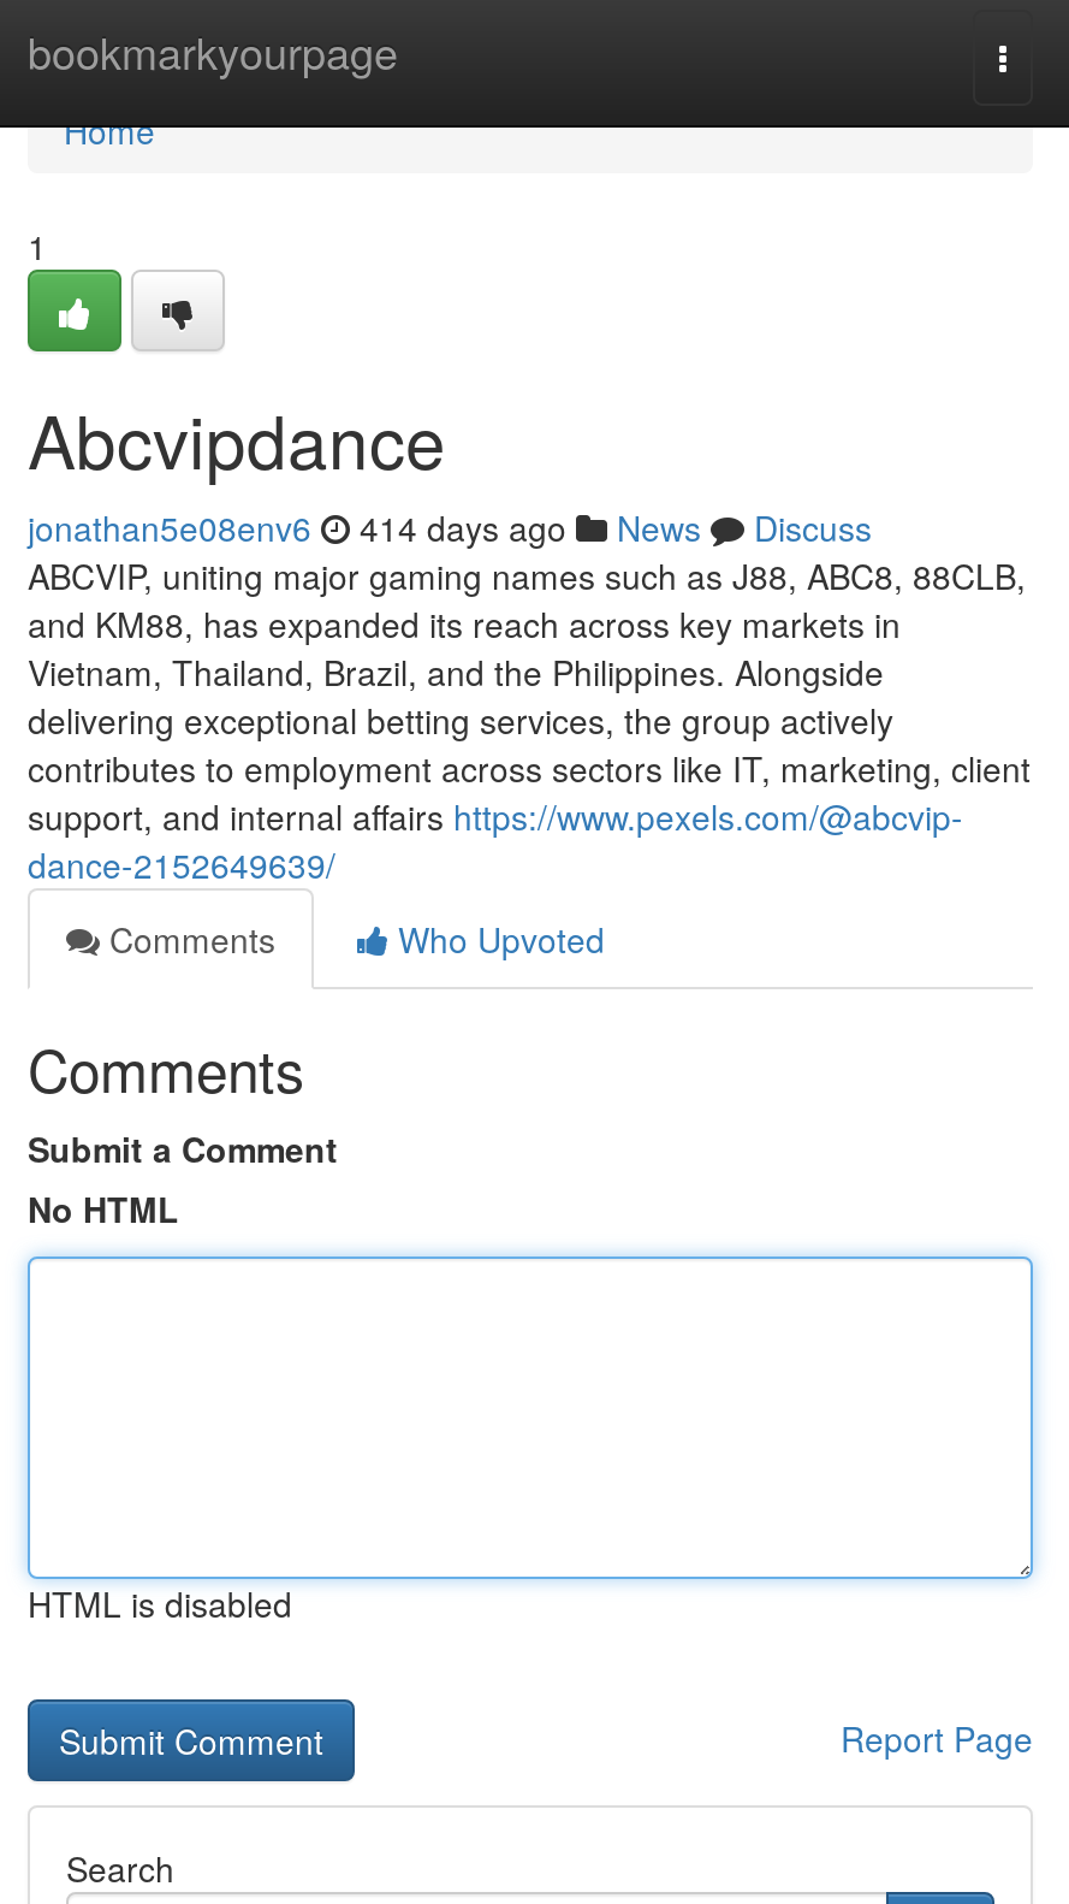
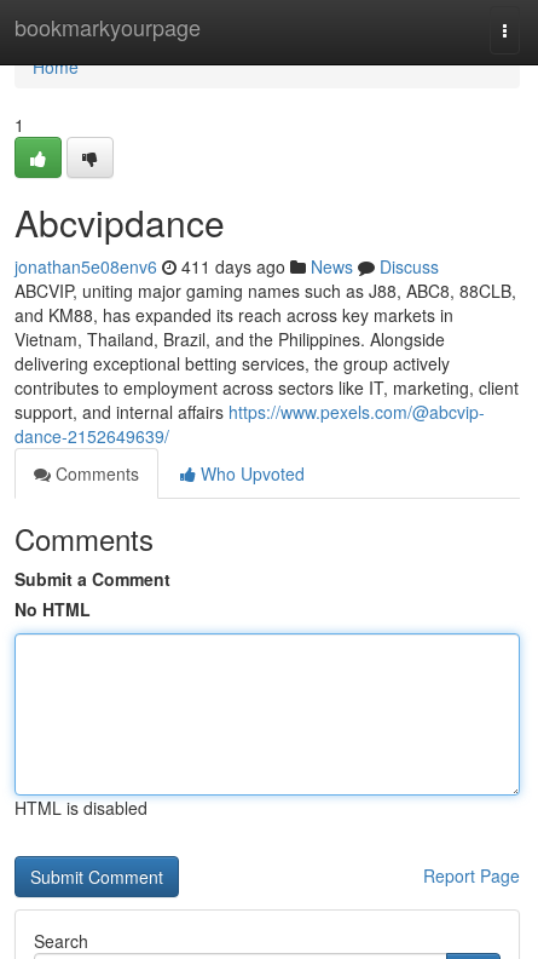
- jonathan5e08env6 414 days ago News Discuss
+ jonathan5e08env6 411 days ago News Discuss
